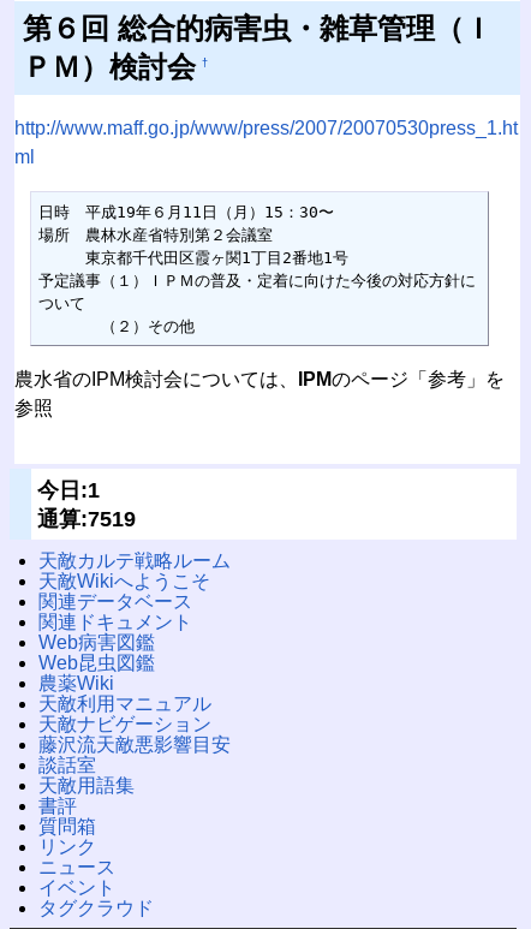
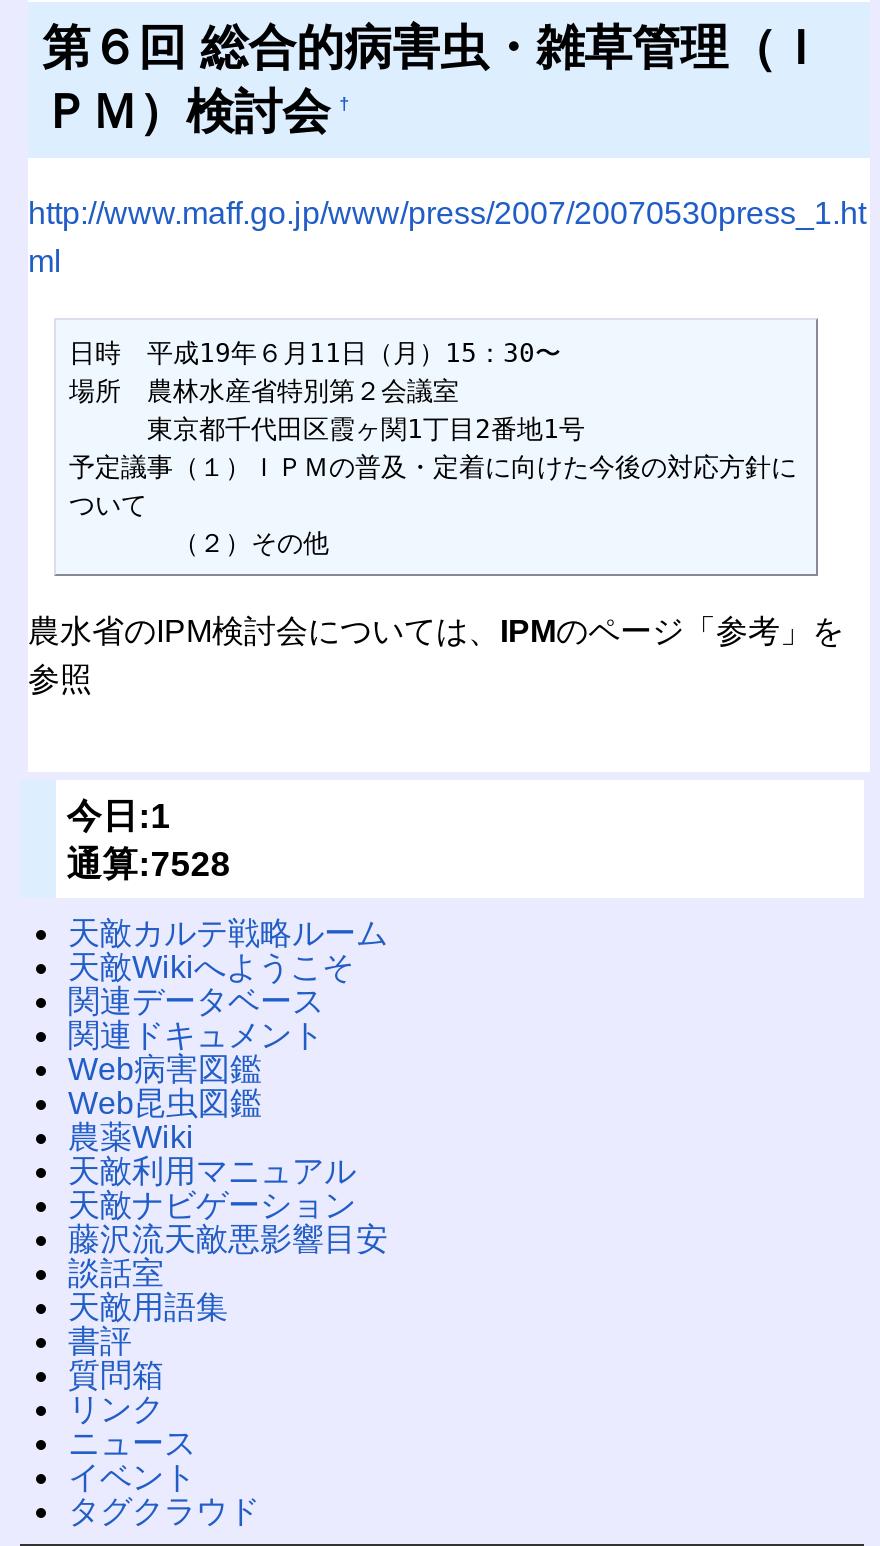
- 通算:7519
+ 通算:7528
